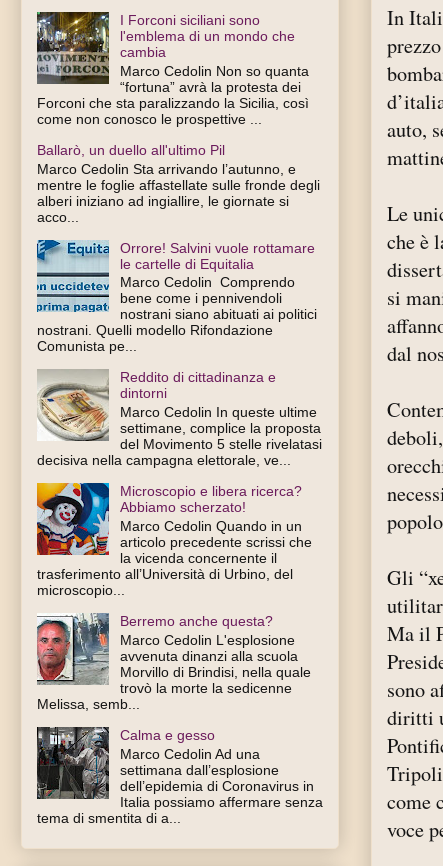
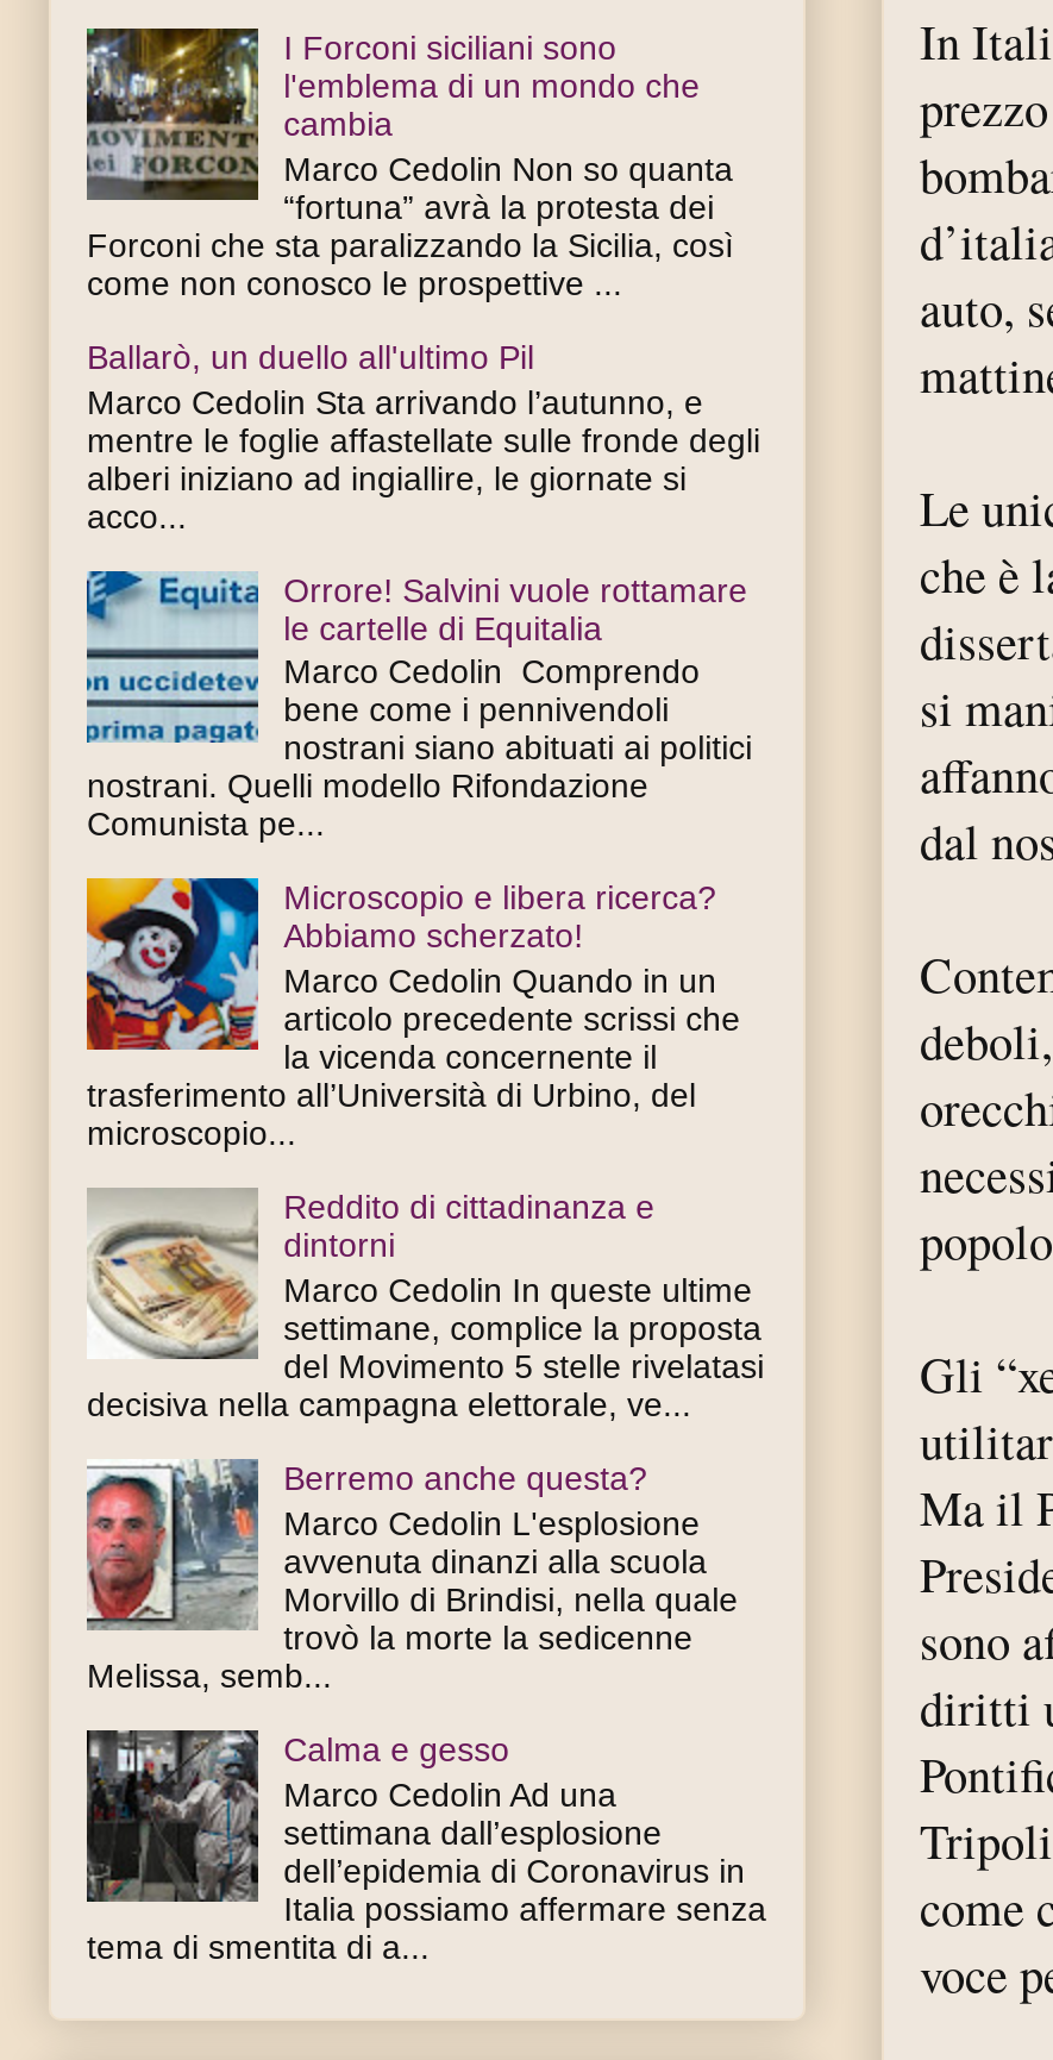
moved down: [image] | Reddito di cittadinanza e | dintorni | Marco Cedolin In queste ultime | settimane, complice la proposta | del Movimento 5 stelle rivelatasi | decisiva nella campagna elettorale, ve...

moved up: [image] | Microscopio e libera ricerca? | Abbiamo scherzato! | Marco Cedolin Quando in un | articolo precedente scrissi che | la vicenda concernente il | trasferimento all’Università di Urbino, del | microscopio...
